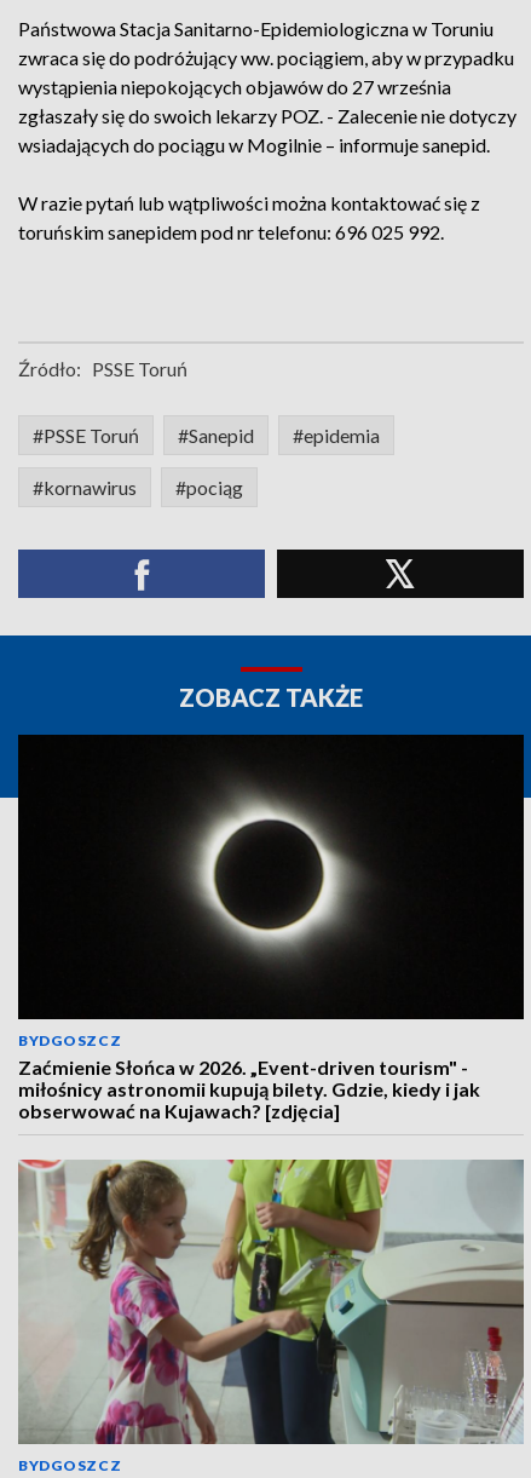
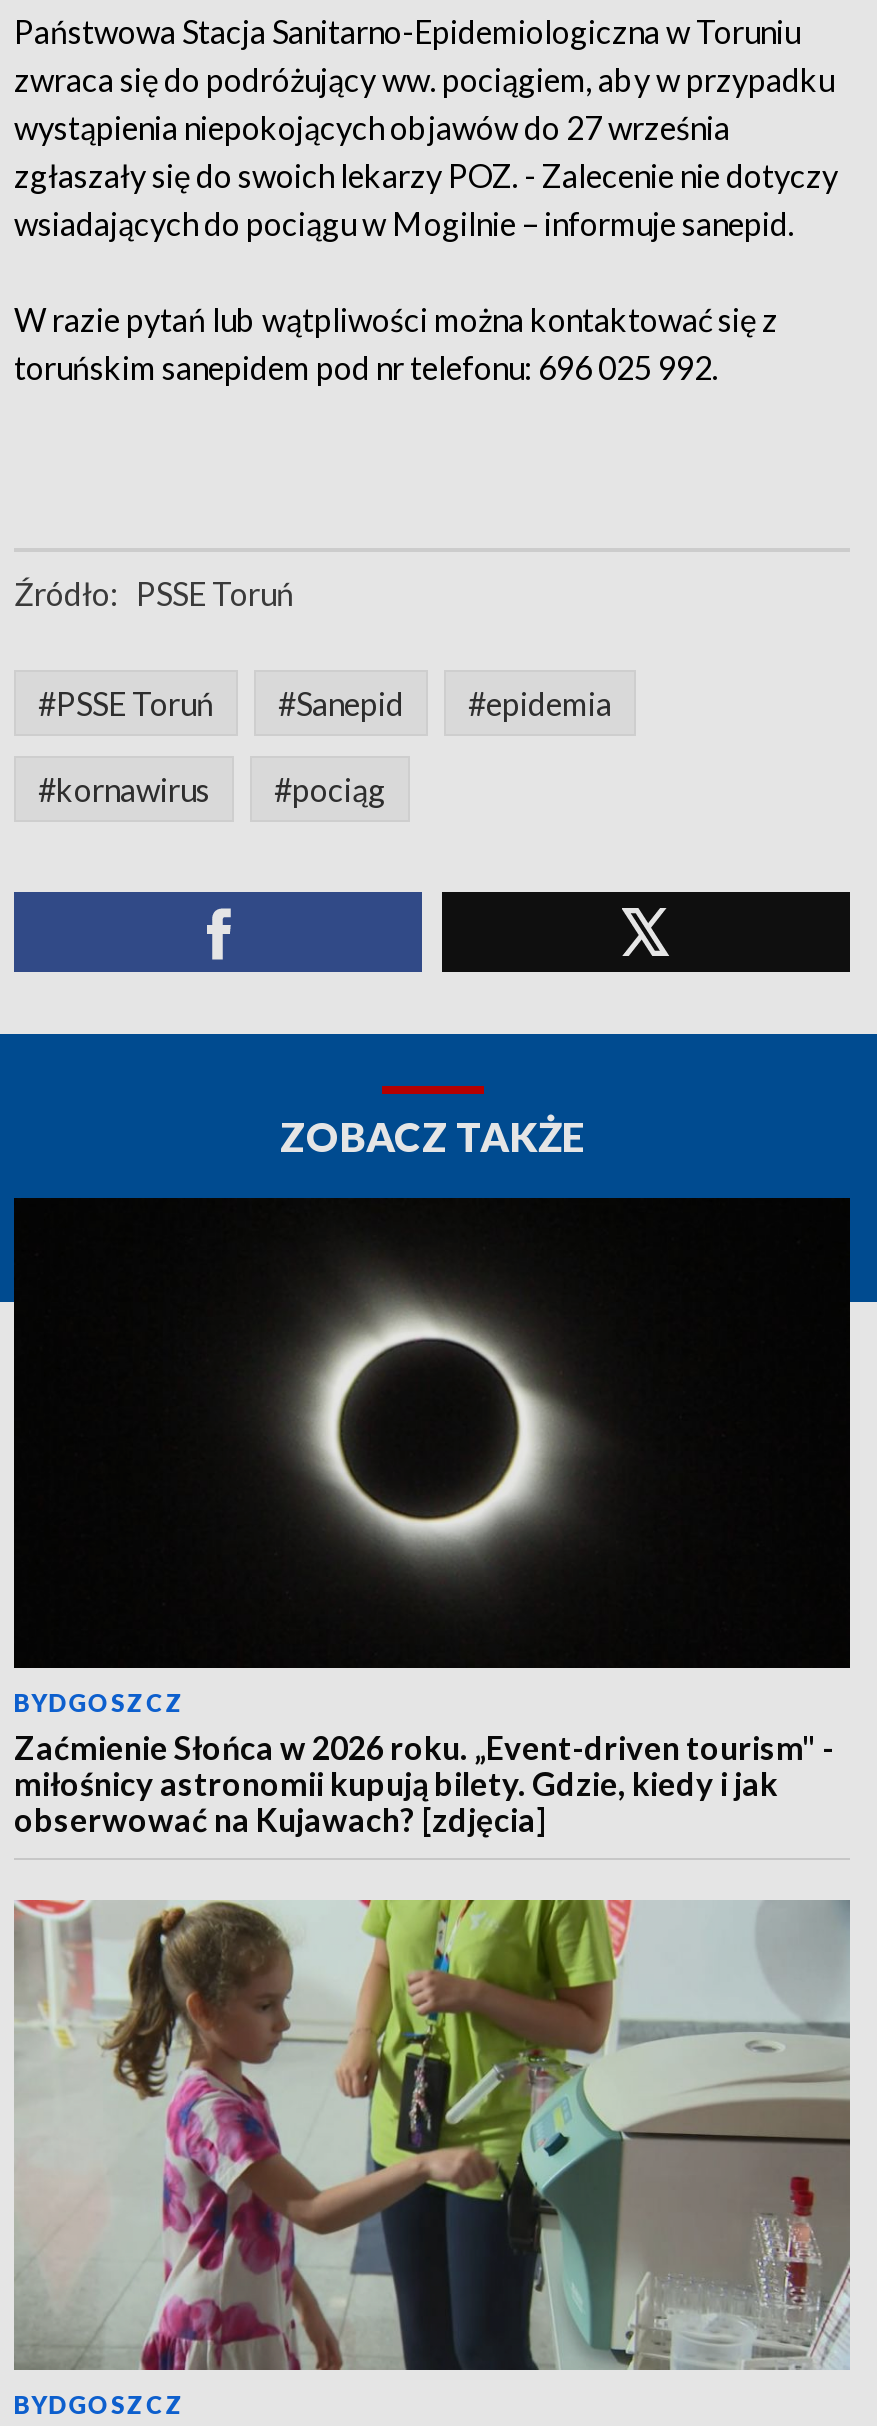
- Zaćmienie Słońca w 2026. „Event-driven tourism" -
+ Zaćmienie Słońca w 2026 roku. „Event-driven tourism" -
